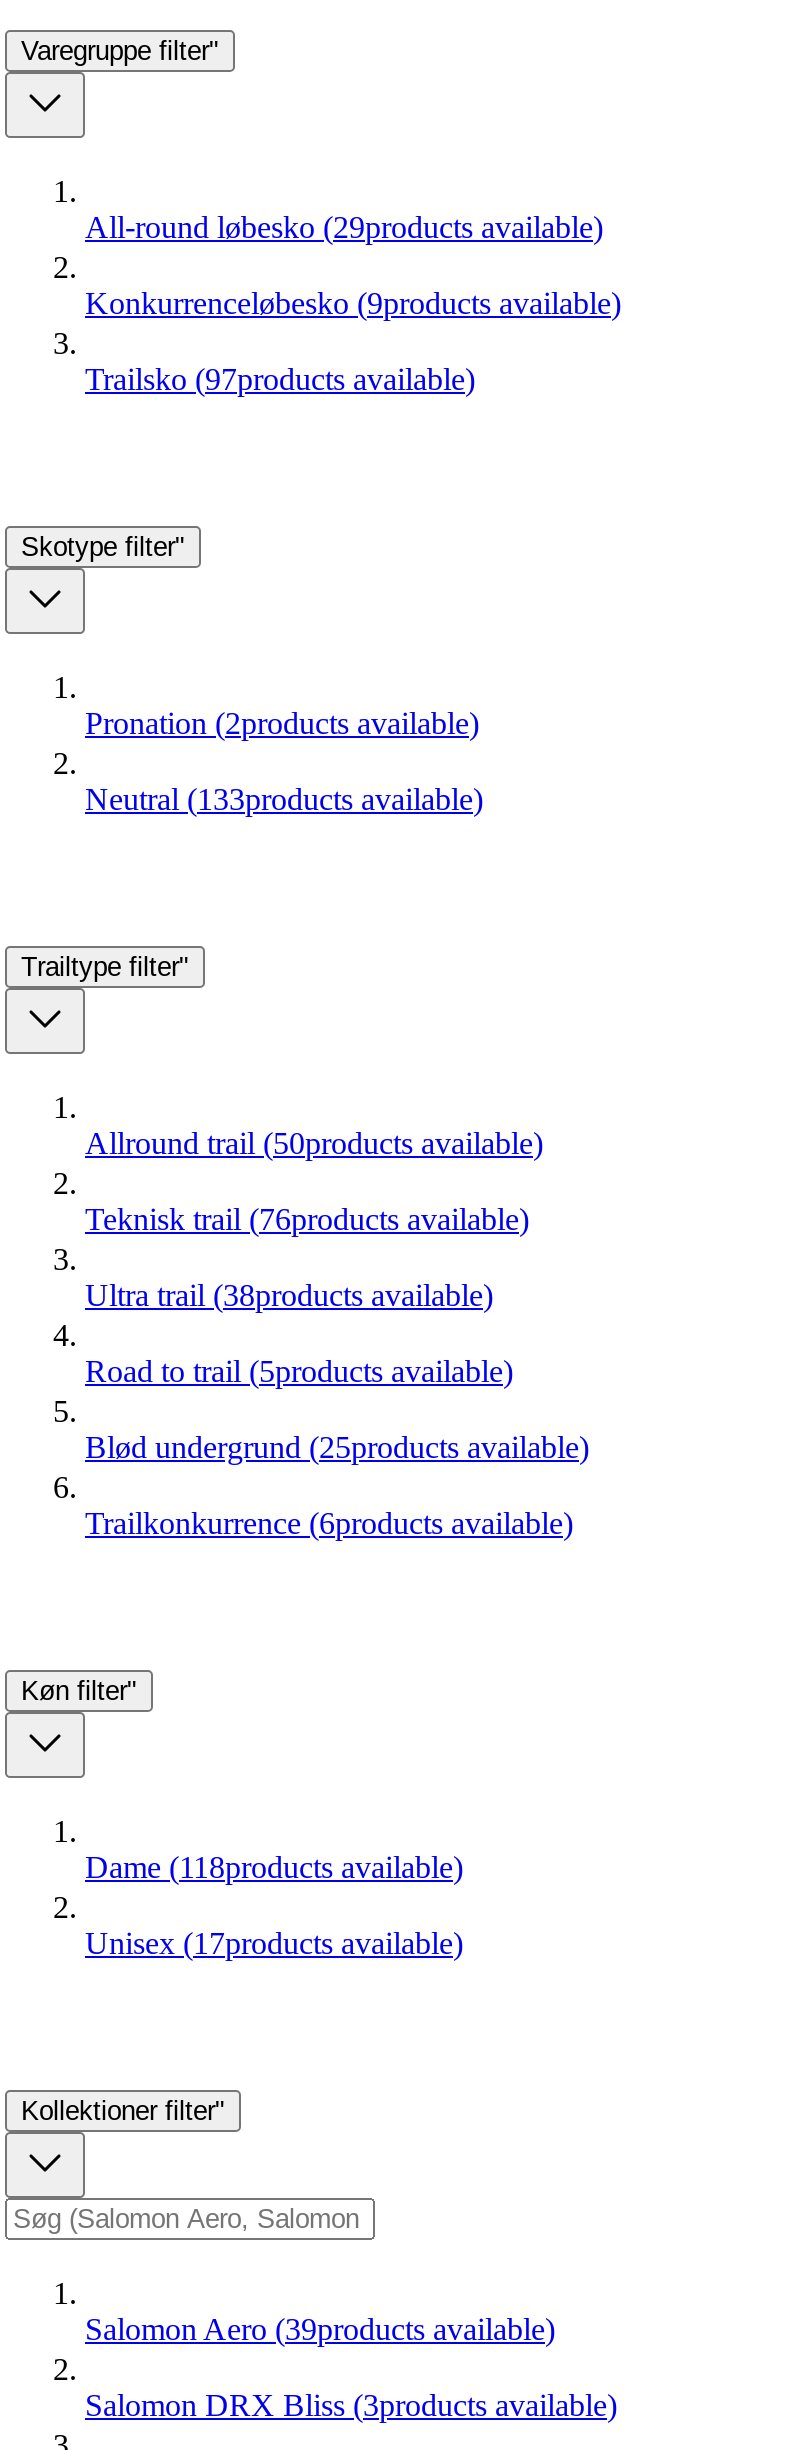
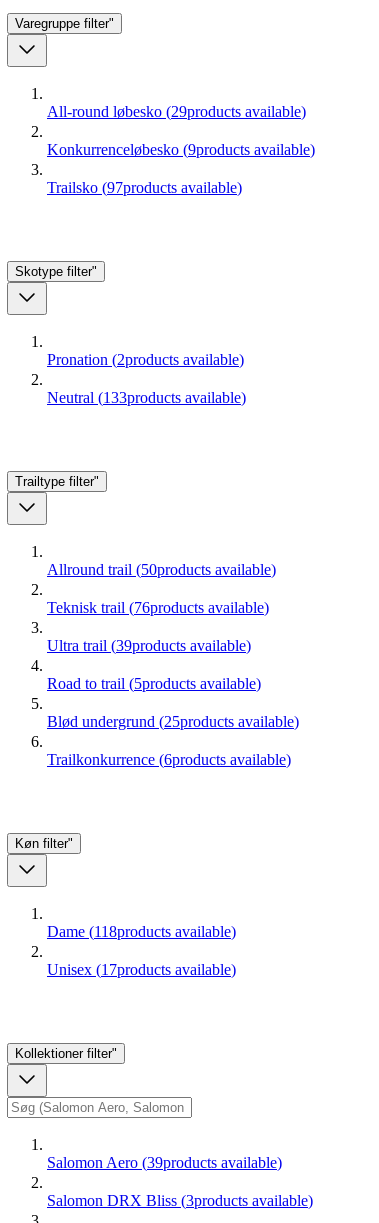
- Ultra trail (38products available)
+ Ultra trail (39products available)
